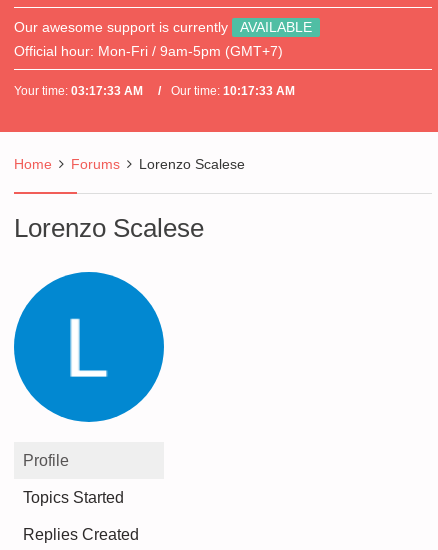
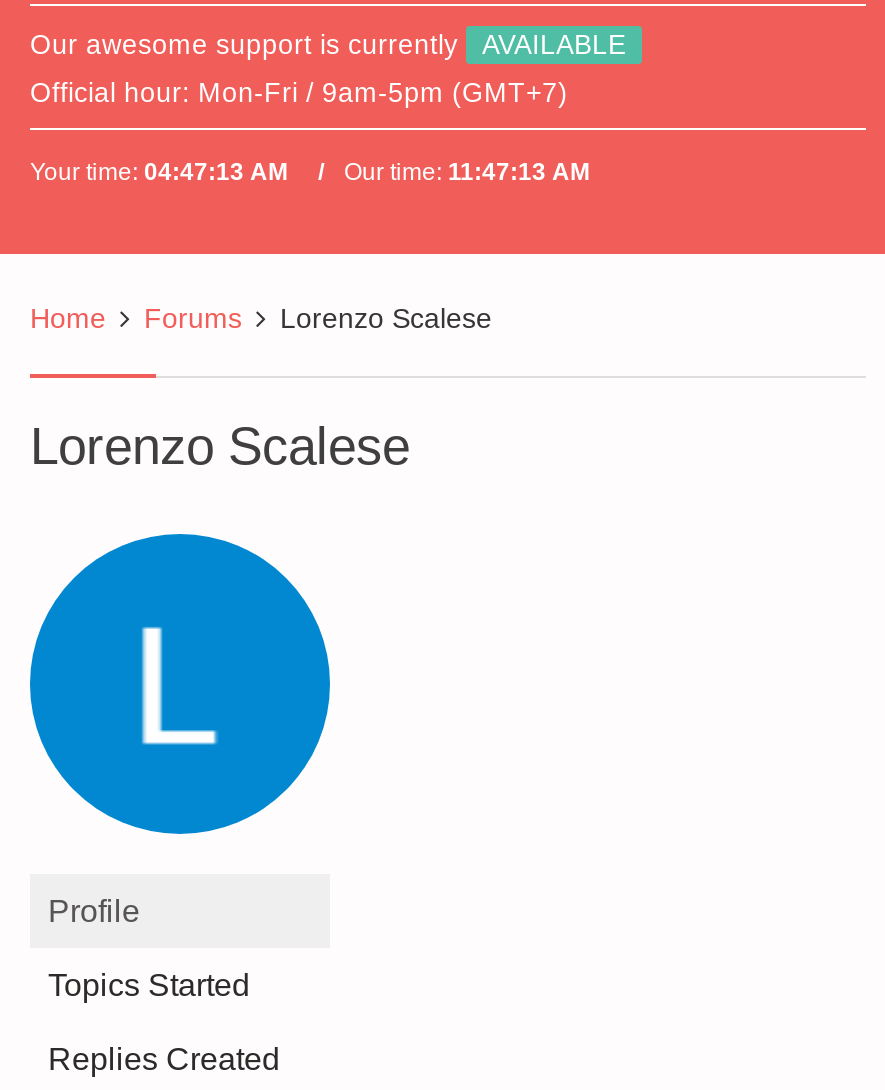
- Your time: 03:17:33 AM
+ Your time: 04:47:13 AM

- Our time: 10:17:33 AM
+ Our time: 11:47:13 AM
